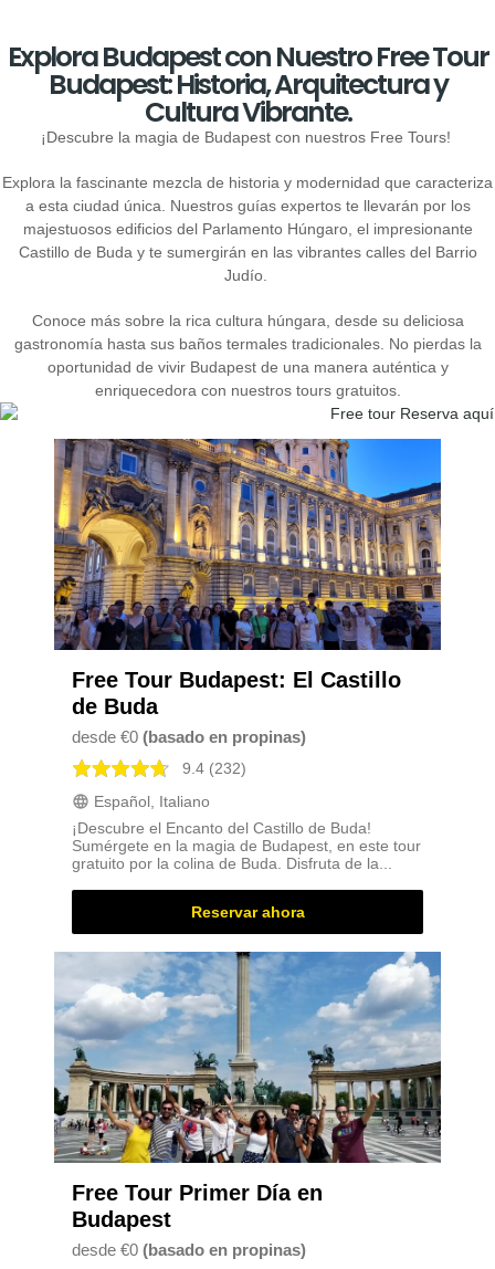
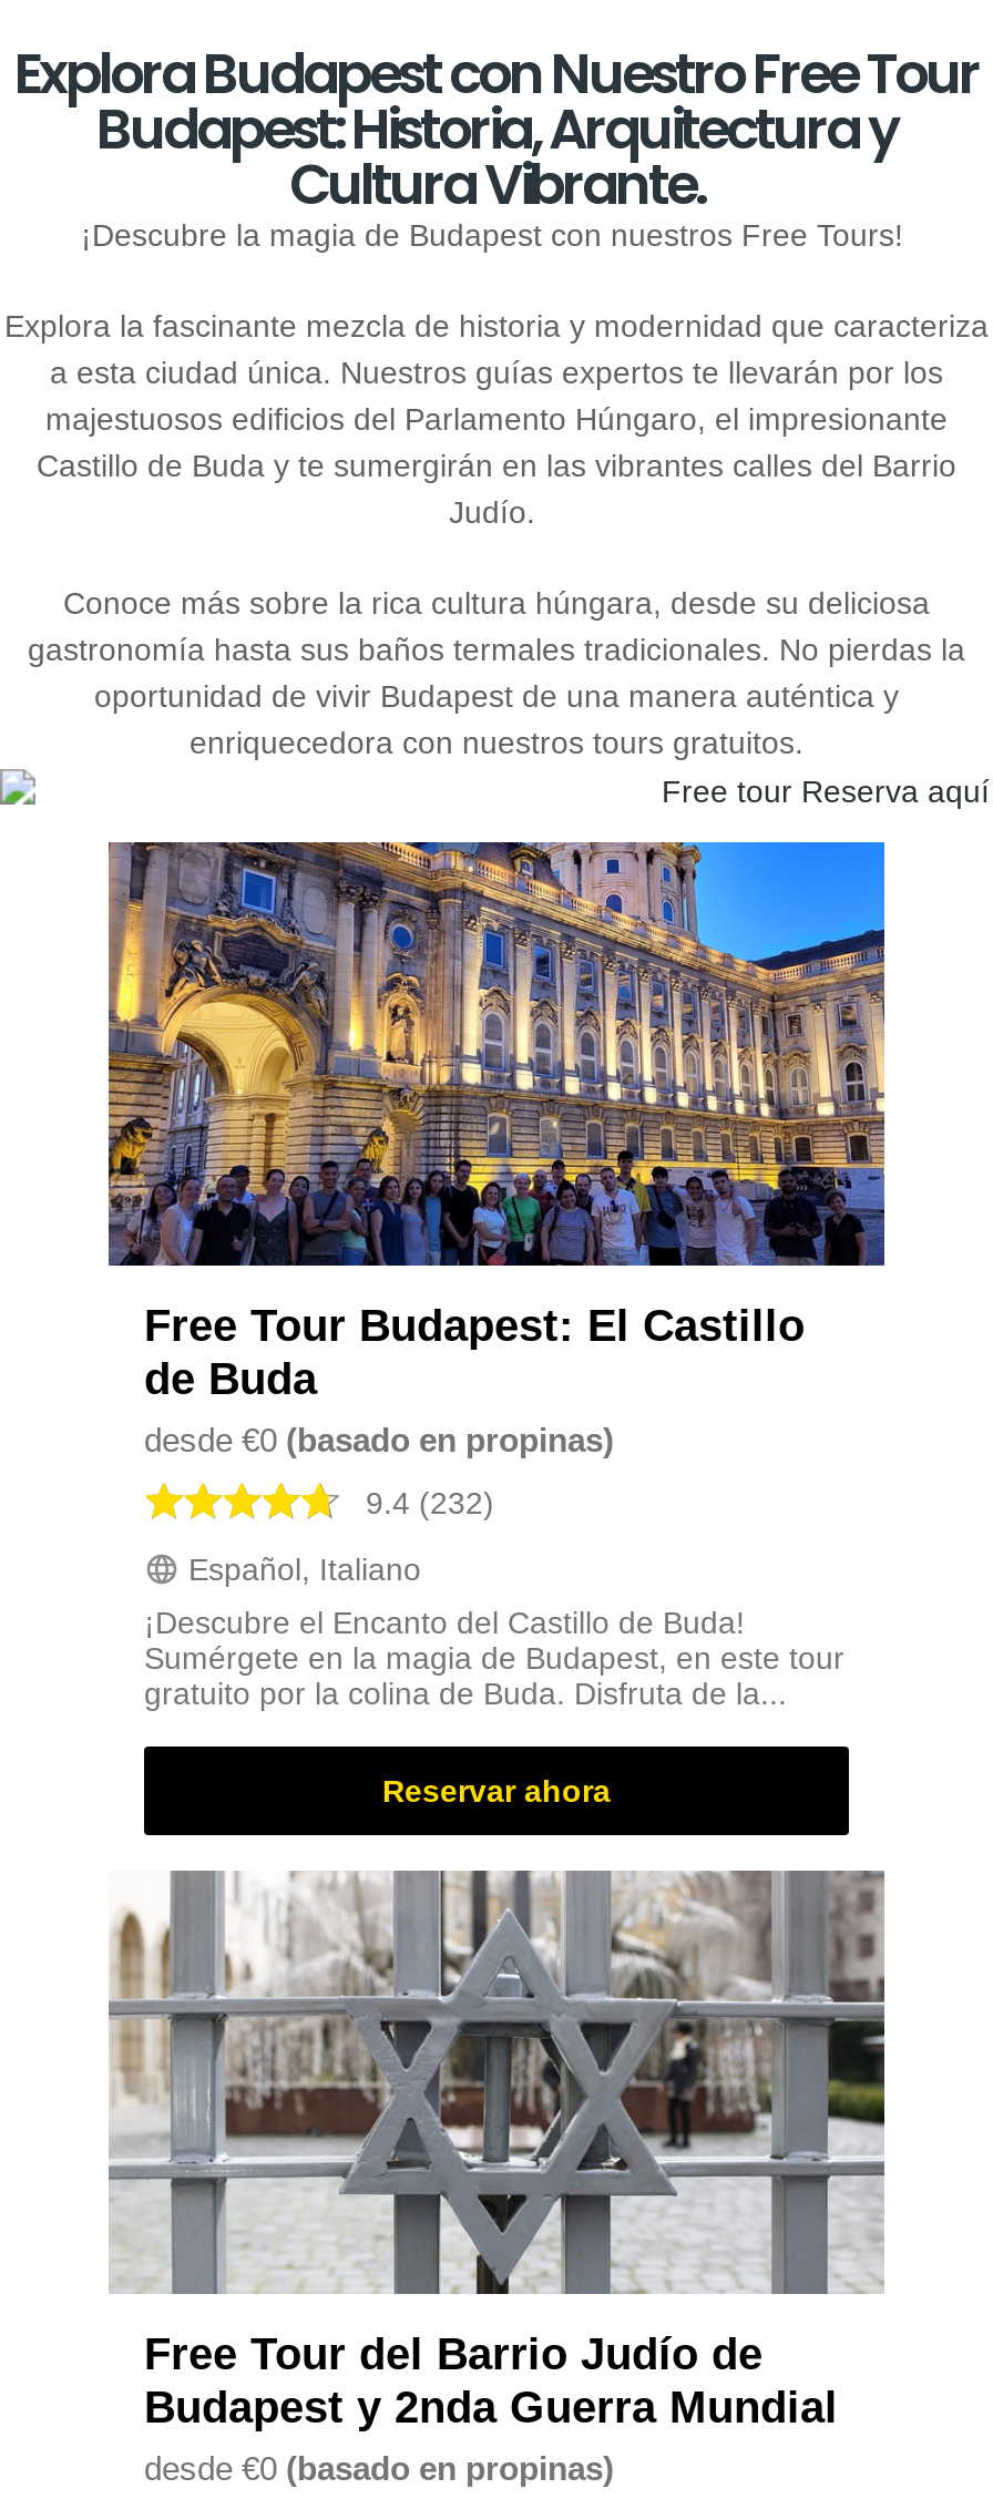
- [image]
- Free Tour Primer Día en
- Budapest
+ [image]
+ Free Tour del Barrio Judío de
+ Budapest y 2nda Guerra Mundial
